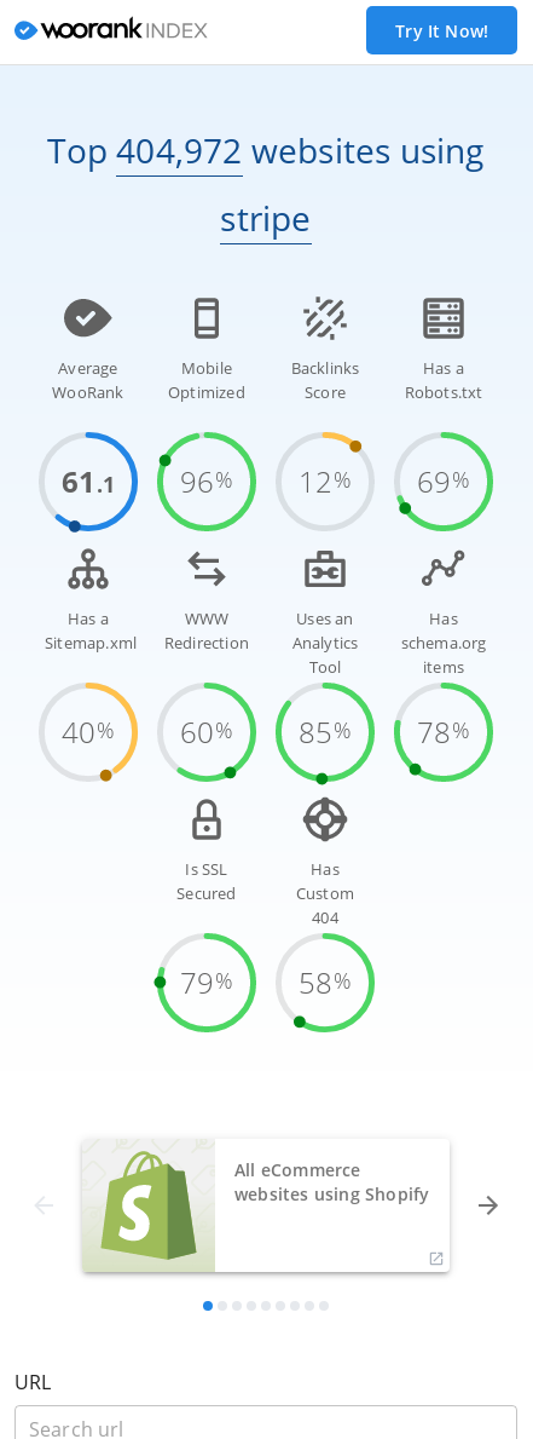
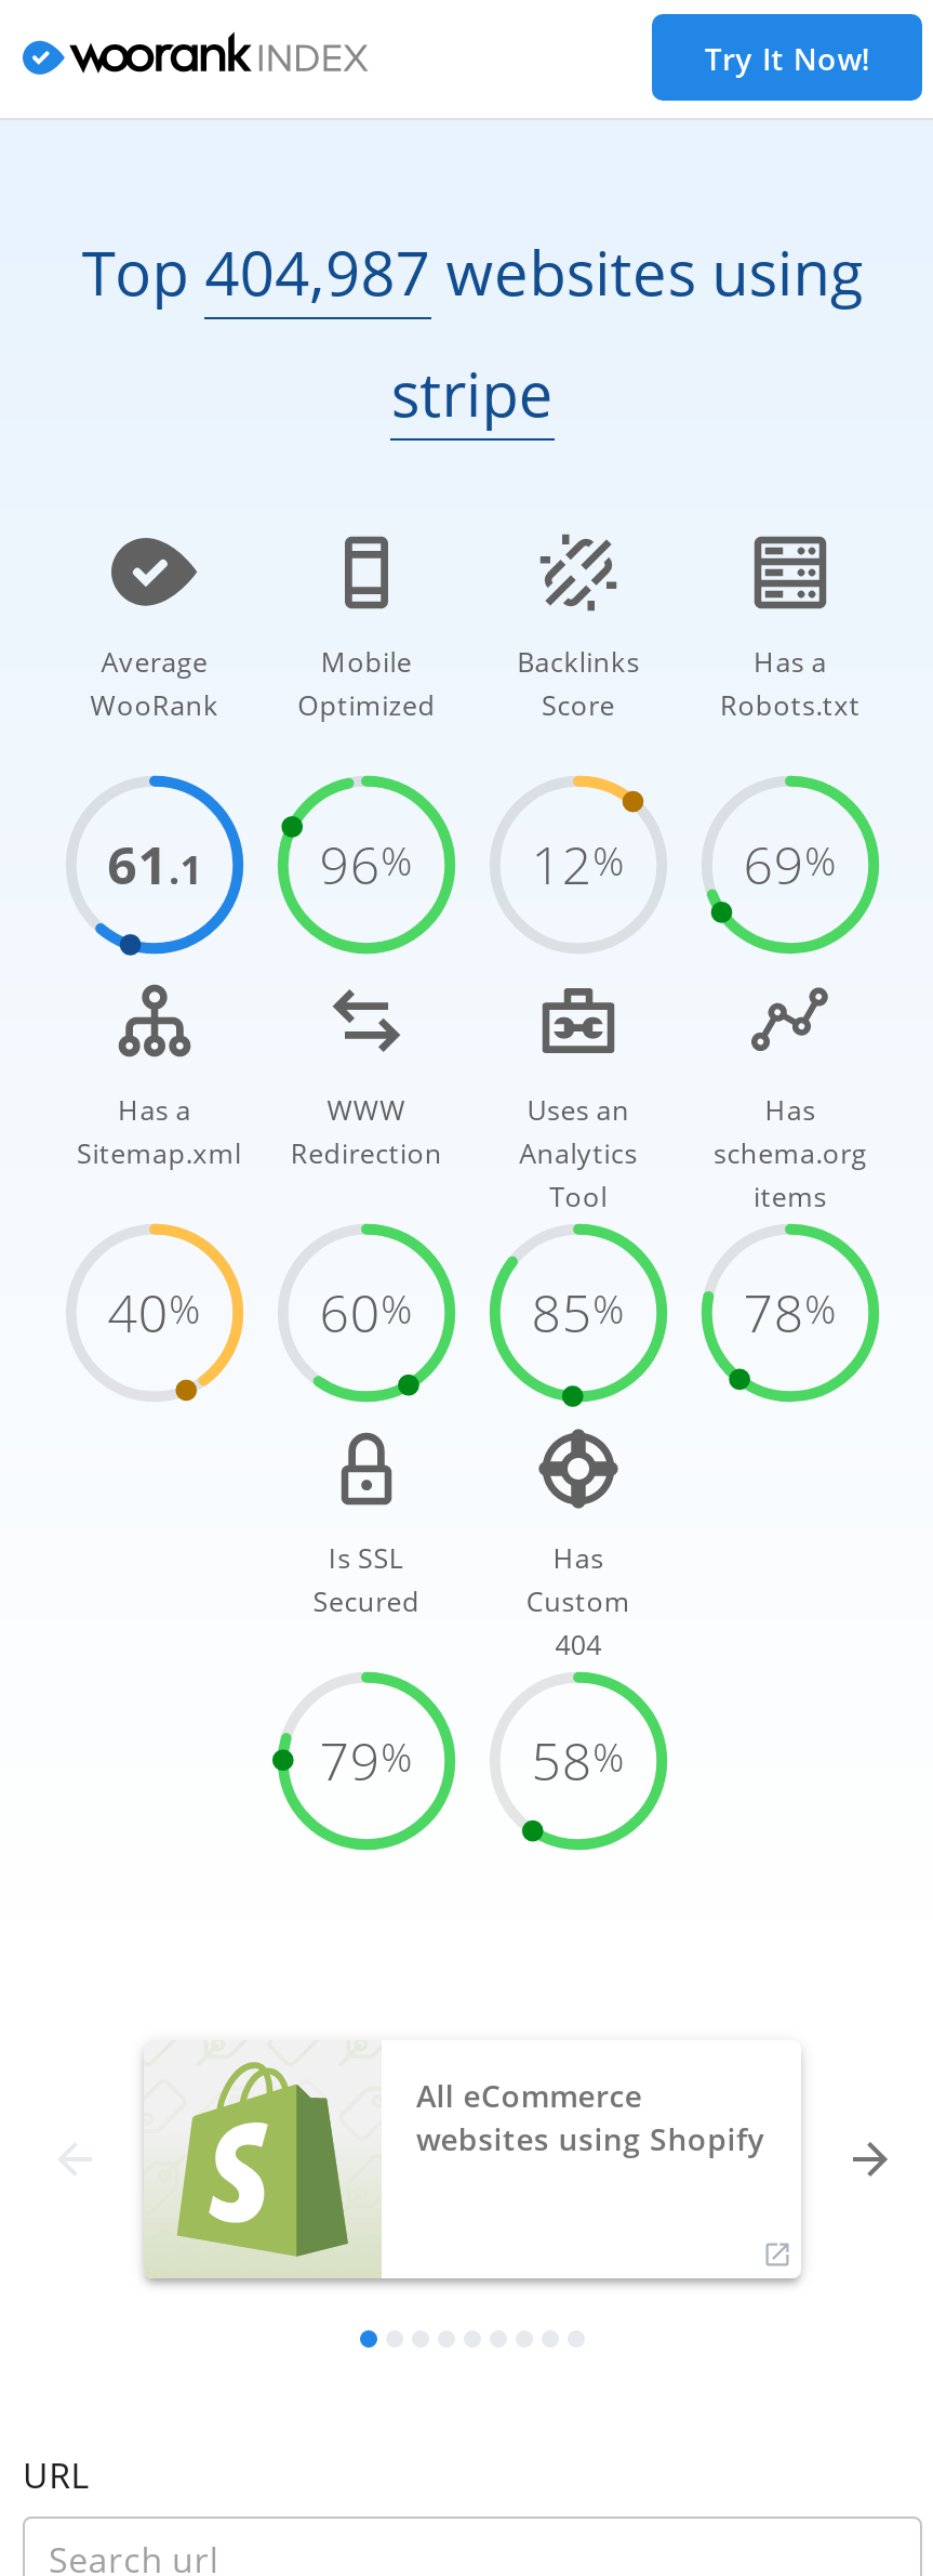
- Top 404,972 websites using
+ Top 404,987 websites using
